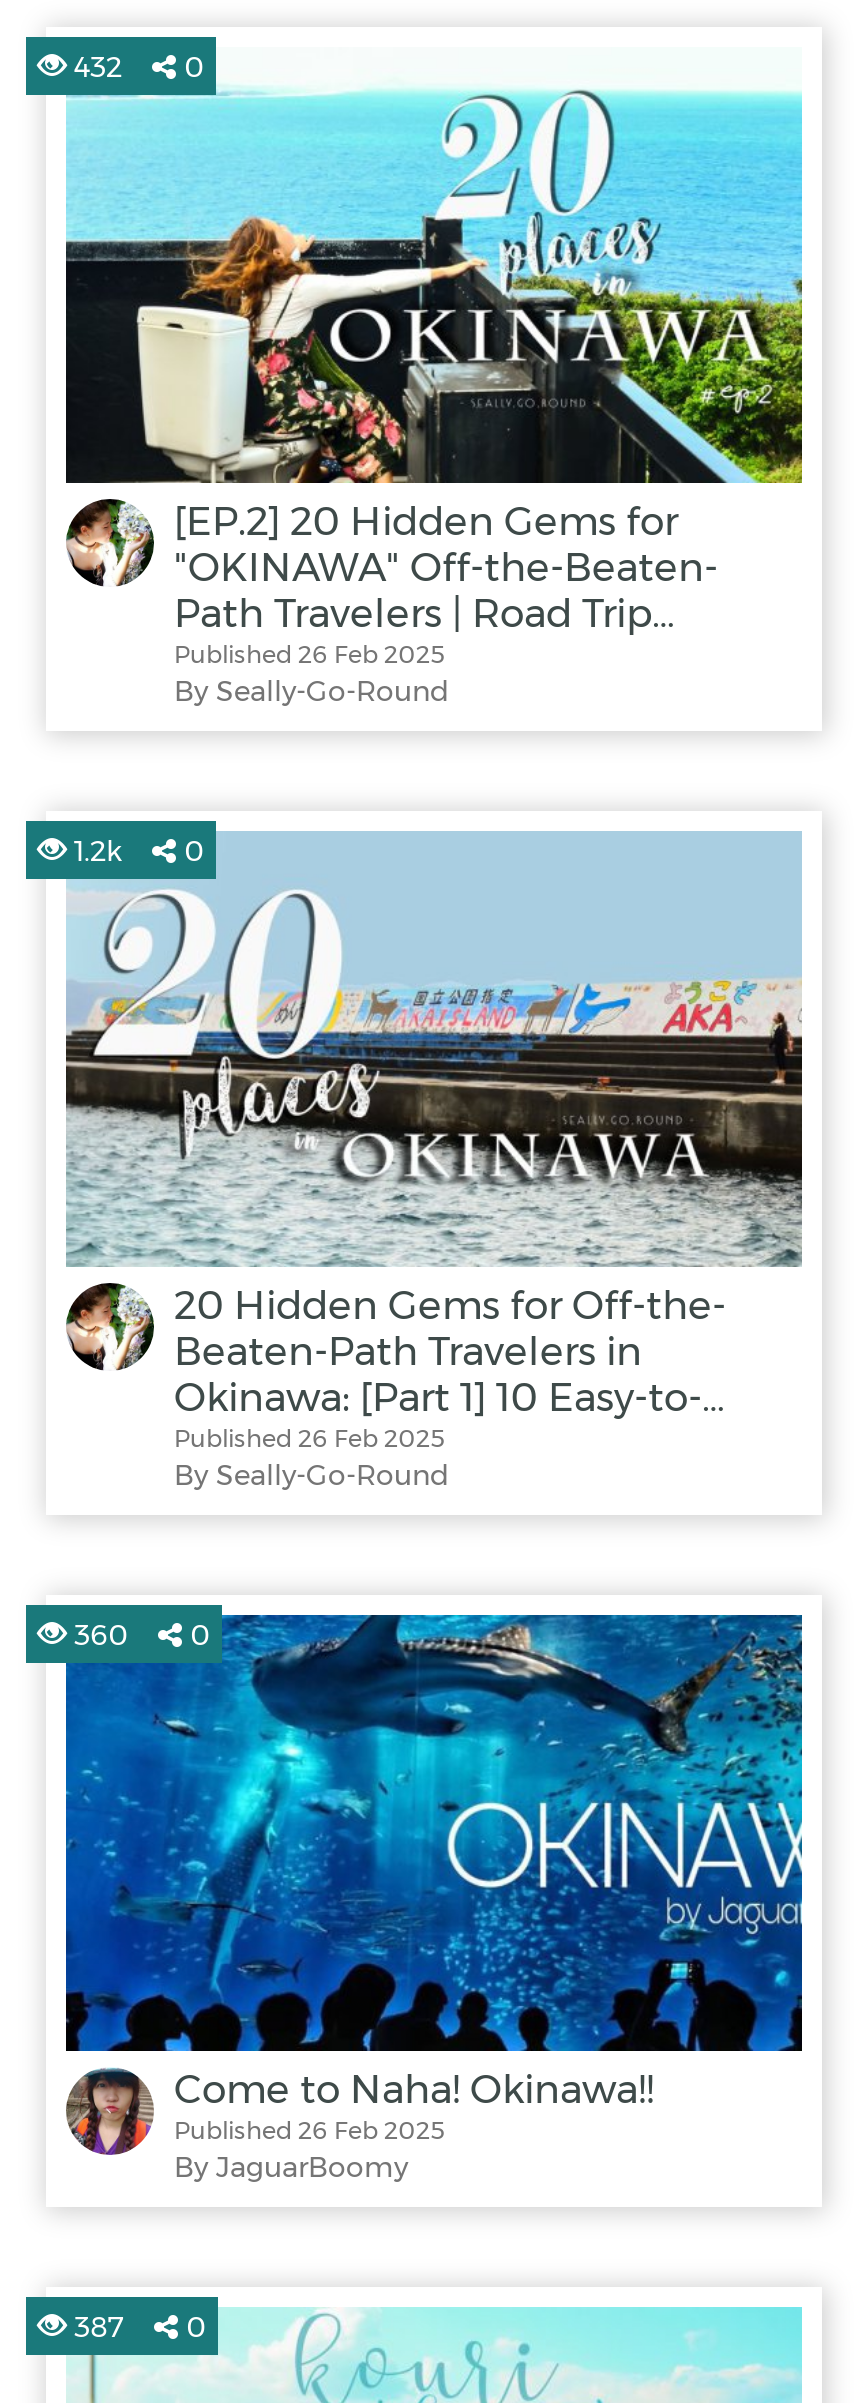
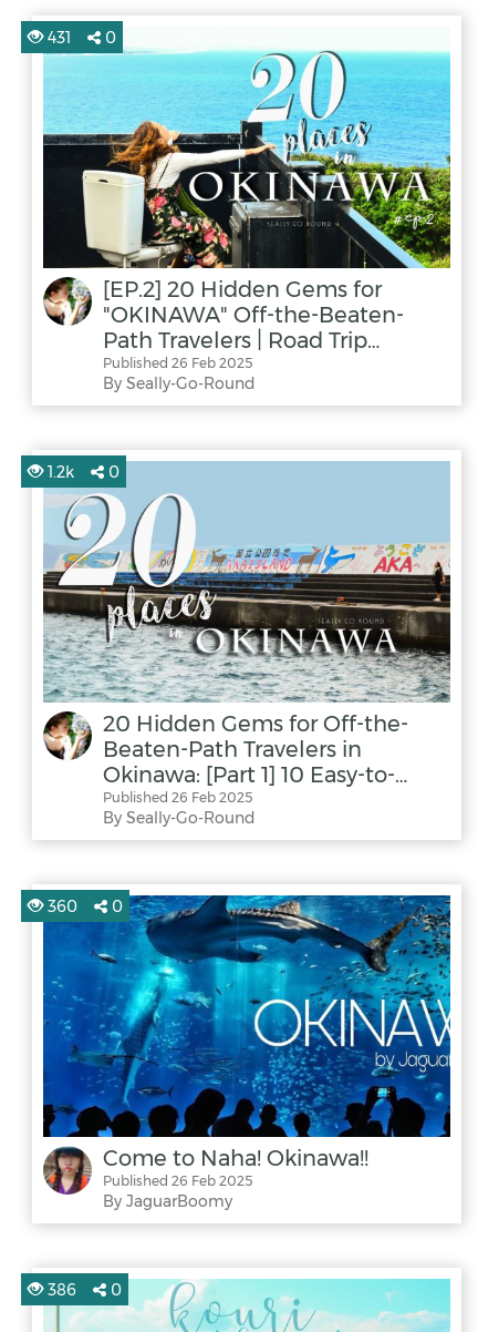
- 432 0
+ 431 0

- 387 0
+ 386 0
